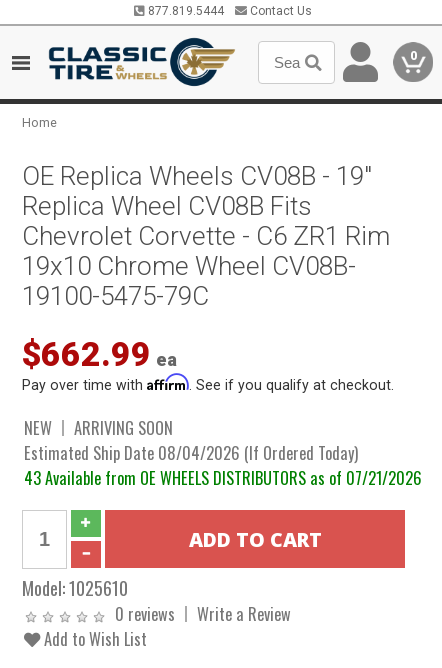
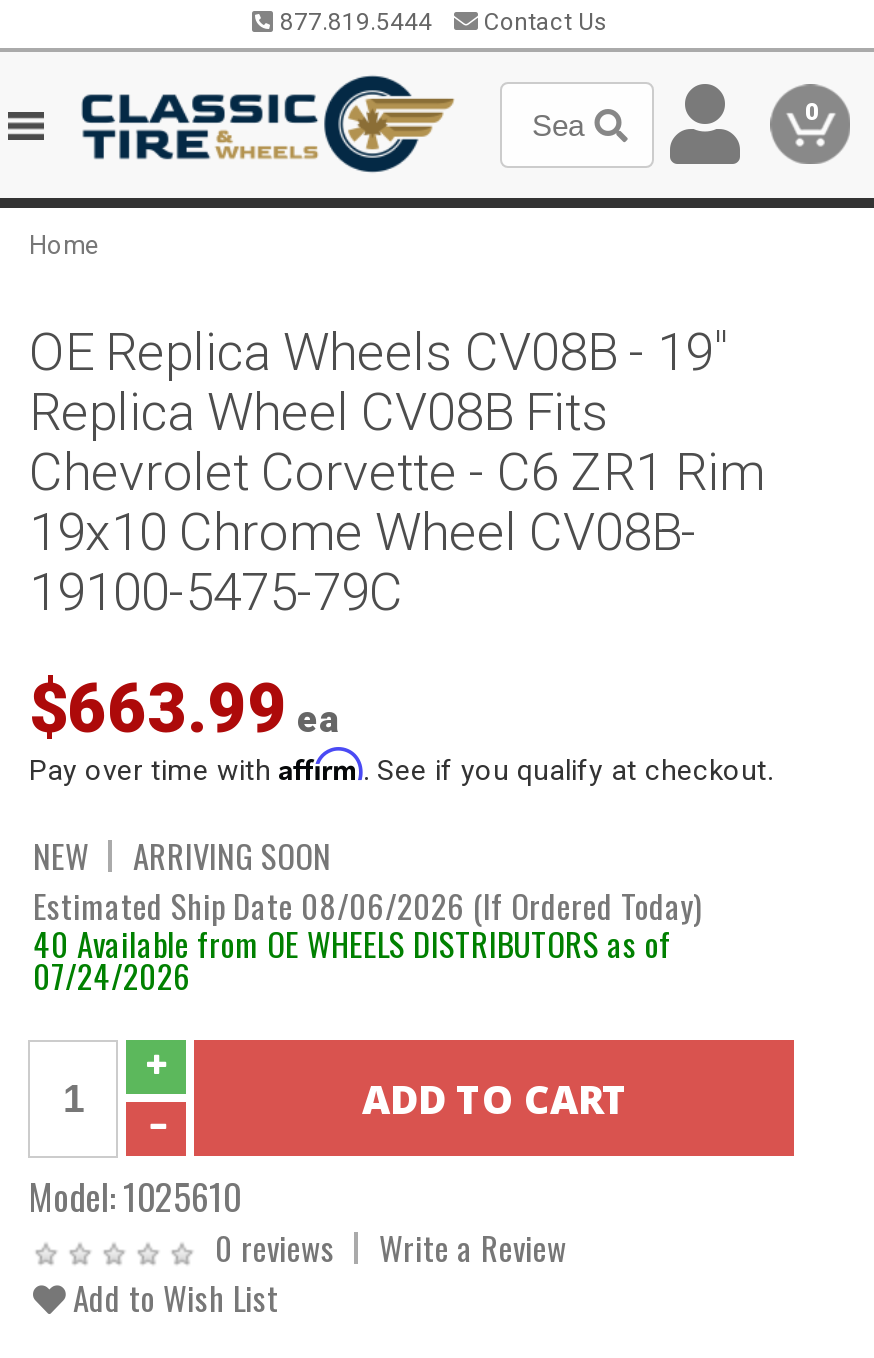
- $662.99 ea
+ $663.99 ea

- Estimated Ship Date 08/04/2026 (If Ordered Today)
- 43 Available from OE WHEELS DISTRIBUTORS as of 07/21/2026
+ Estimated Ship Date 08/06/2026 (If Ordered Today)
+ 40 Available from OE WHEELS DISTRIBUTORS as of
+ 07/24/2026
